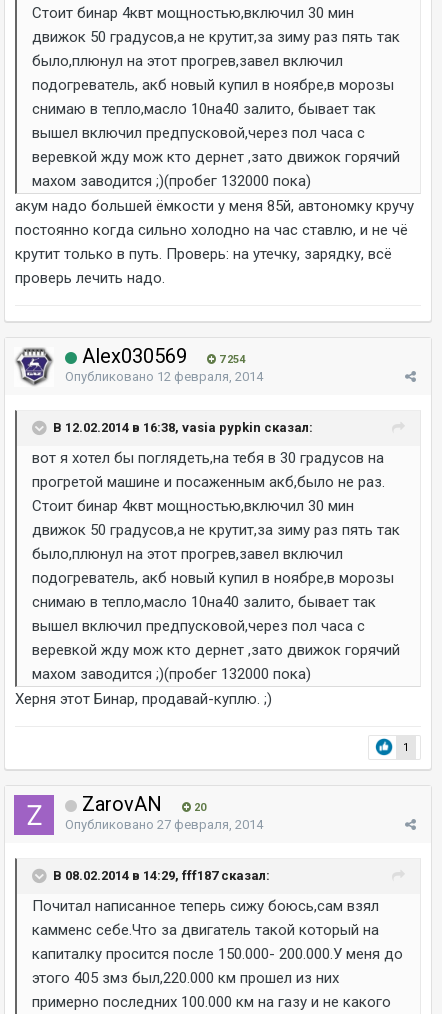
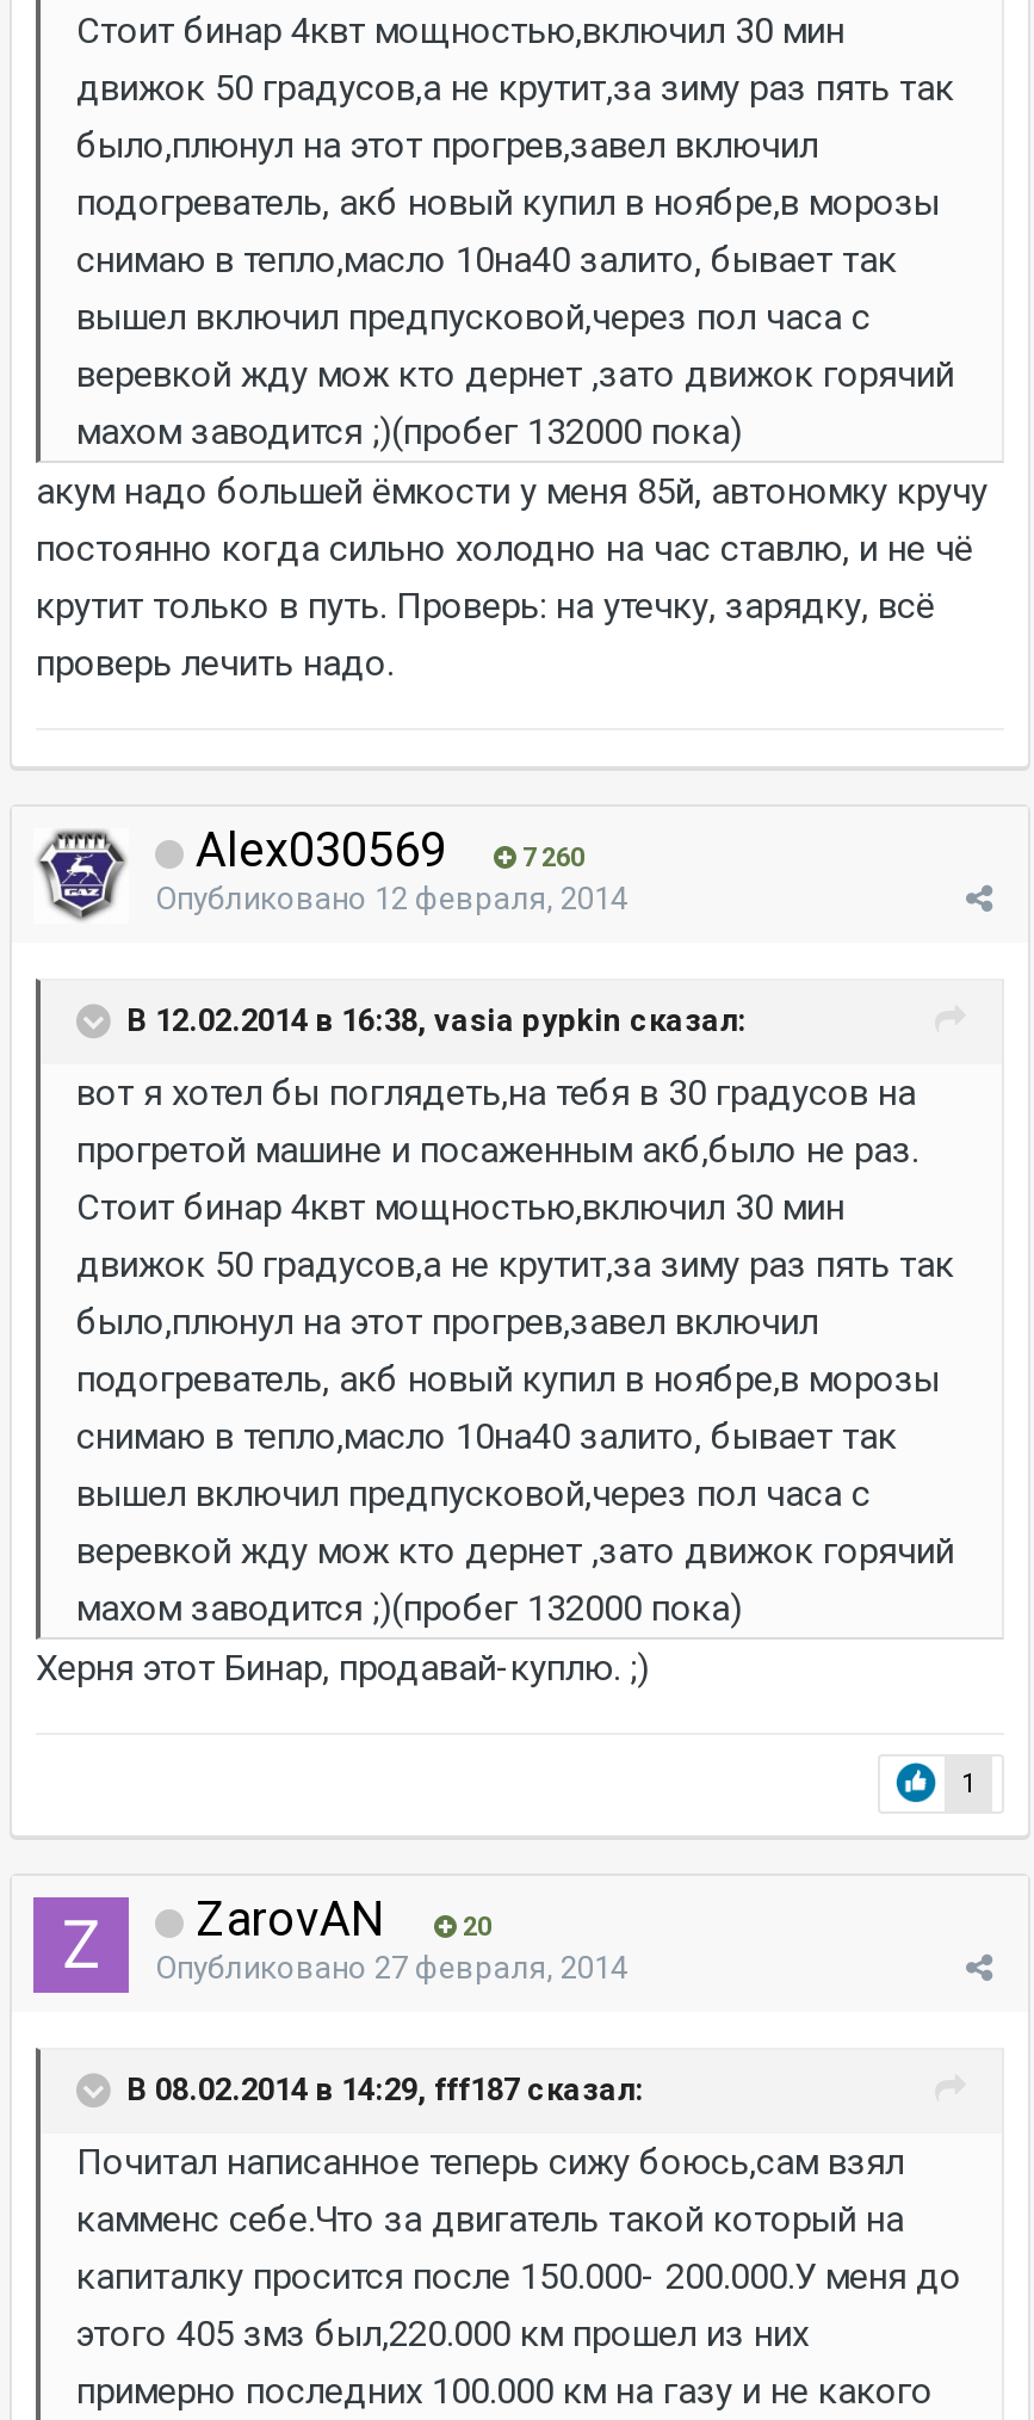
- Alex030569 7 254
+ Alex030569 7 260
